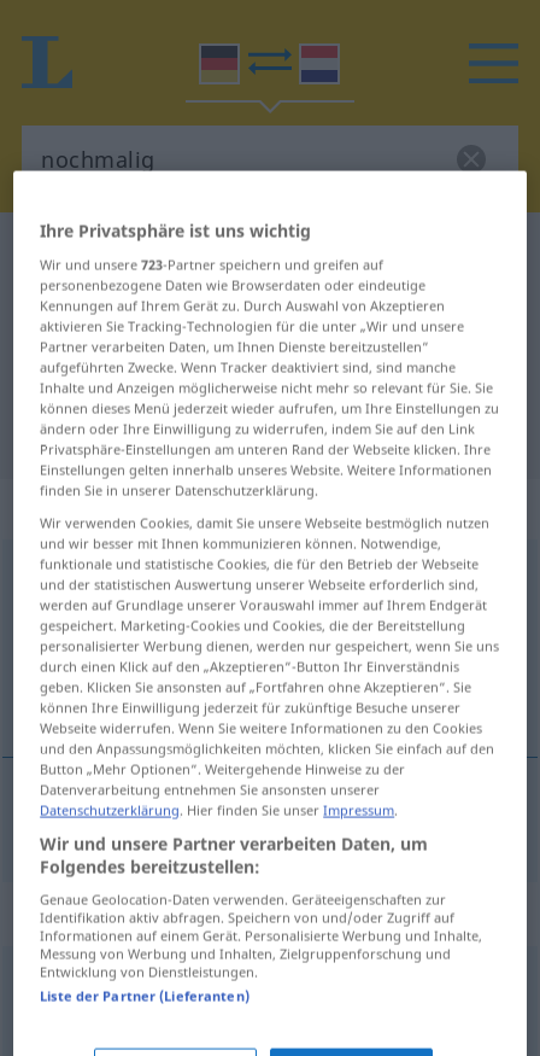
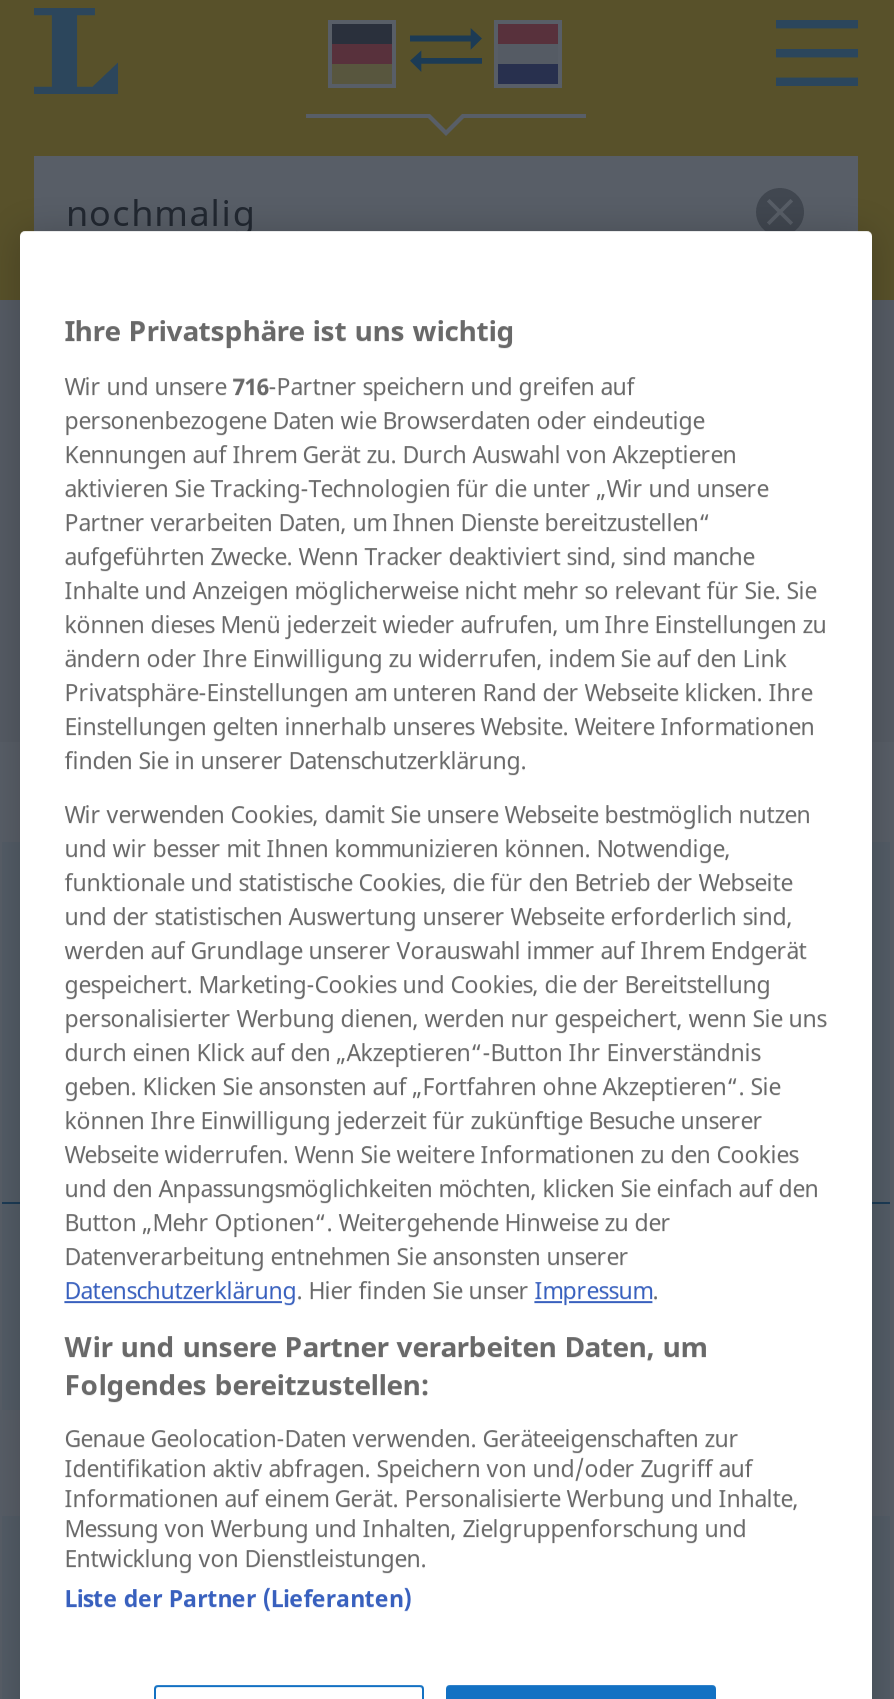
- Wir und unsere 723-Partner speichern und greifen auf
+ Wir und unsere 716-Partner speichern und greifen auf
